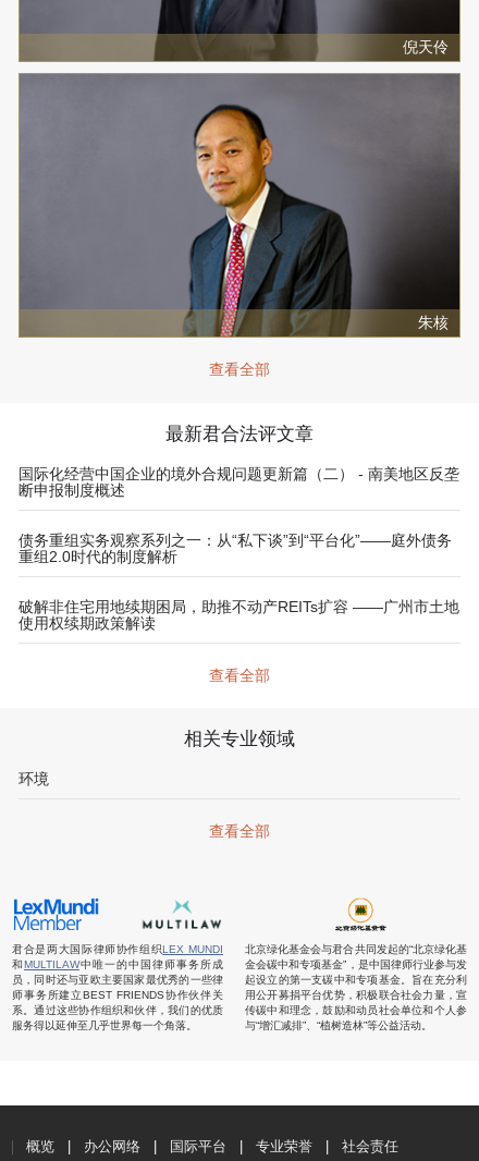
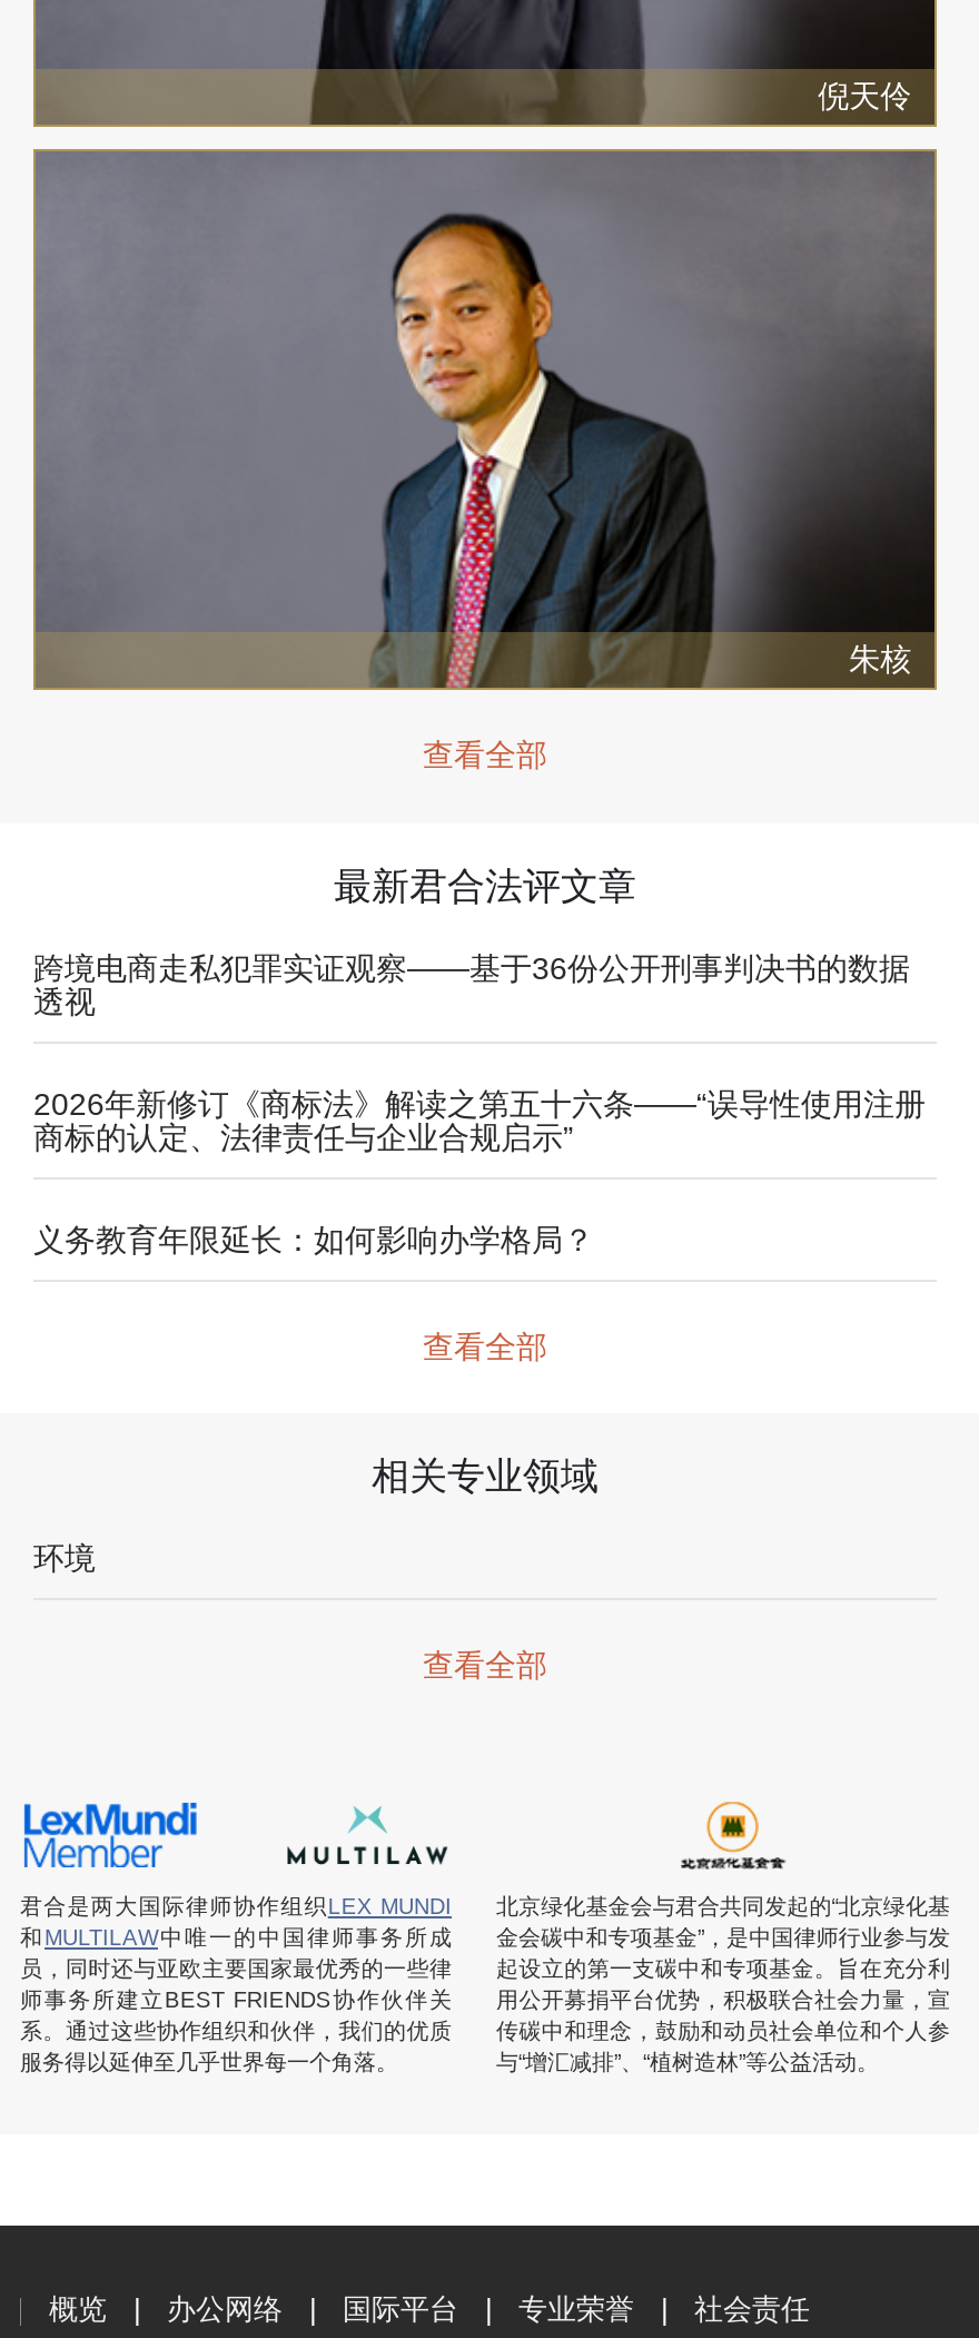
- 国际化经营中国企业的境外合规问题更新篇（二） - 南美地区反垄
- 断申报制度概述
+ 跨境电商走私犯罪实证观察——基于36份公开刑事判决书的数据
+ 透视

- 债务重组实务观察系列之一：从“私下谈”到“平台化”——庭外债务
- 重组2.0时代的制度解析
+ 2026年新修订《商标法》解读之第五十六条——“误导性使用注册
+ 商标的认定、法律责任与企业合规启示”

- 破解非住宅用地续期困局，助推不动产REITs扩容 ——广州市土地
- 使用权续期政策解读
+ 义务教育年限延长：如何影响办学格局？
